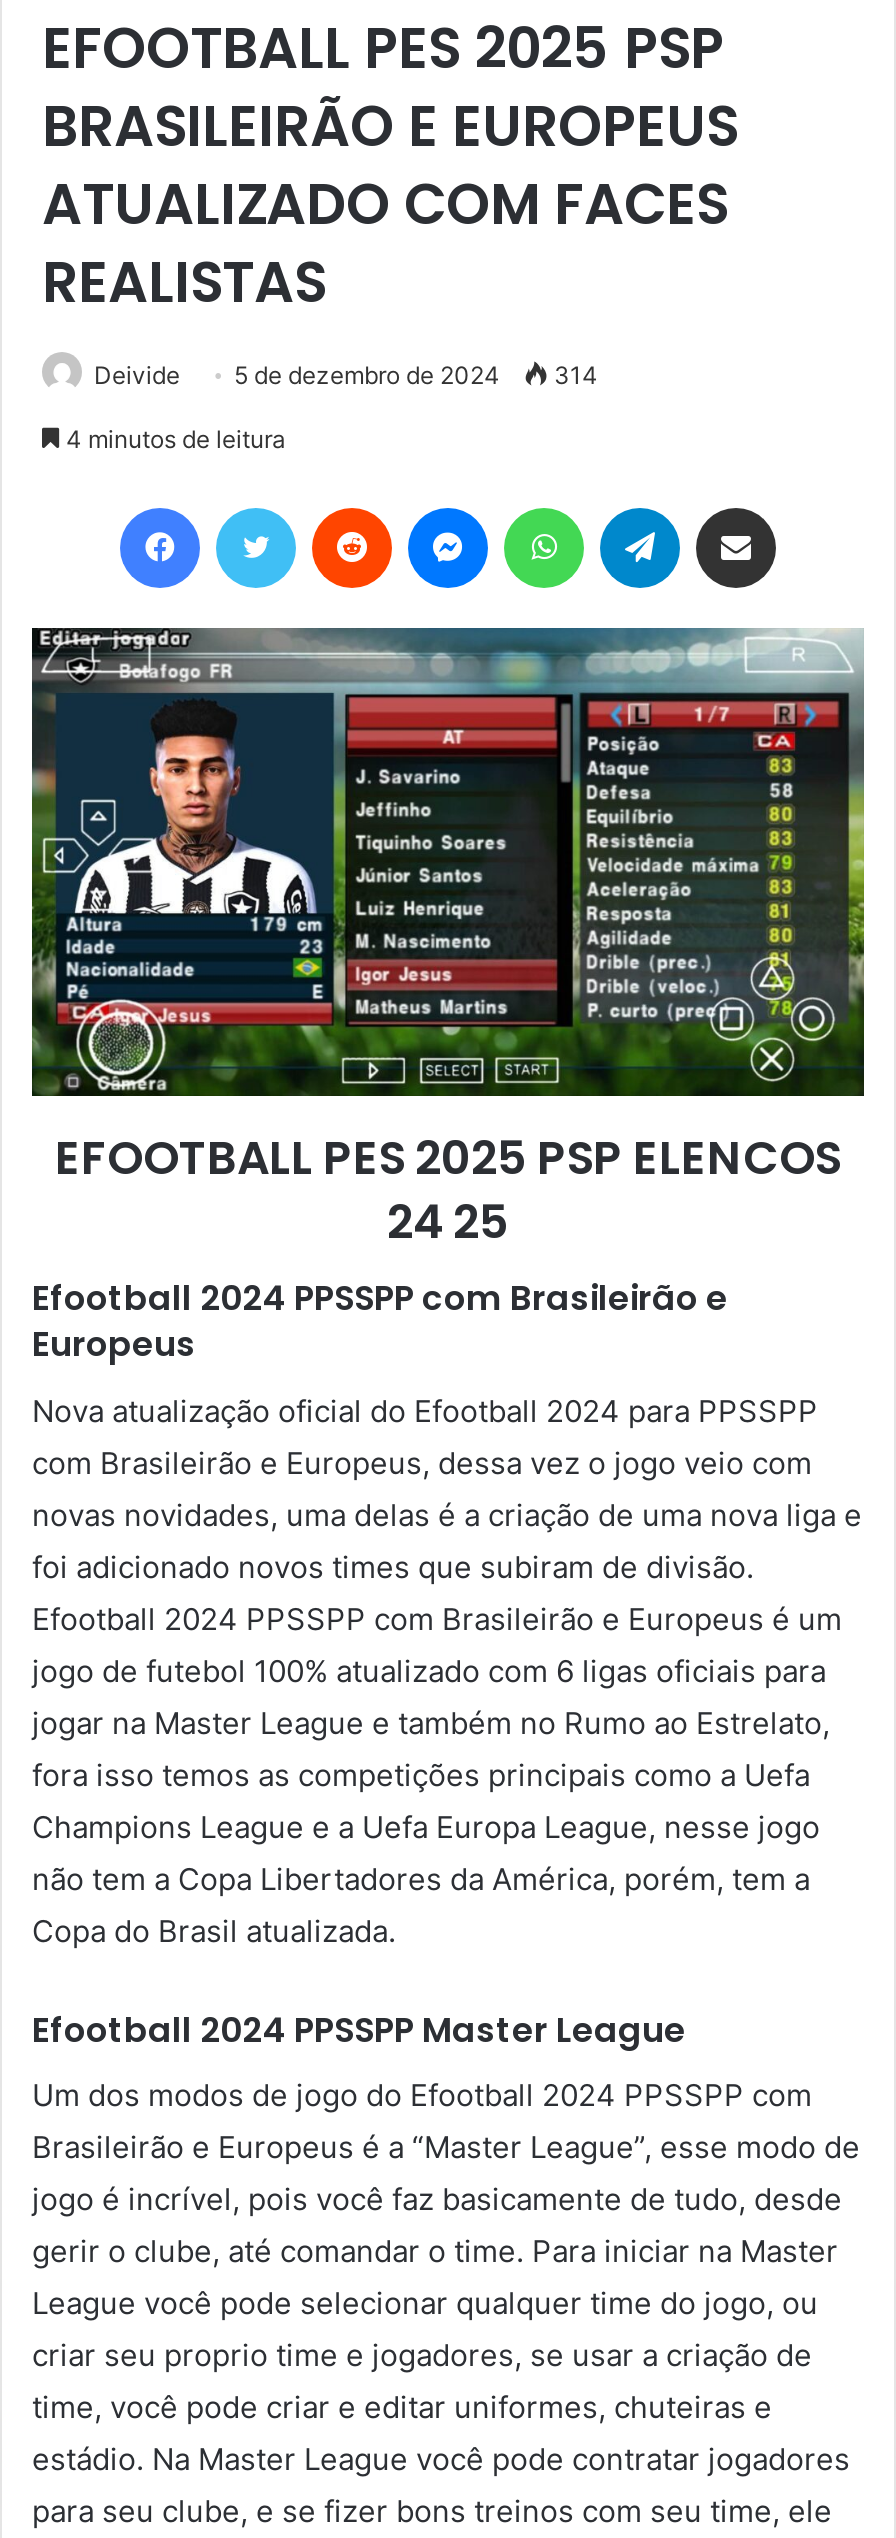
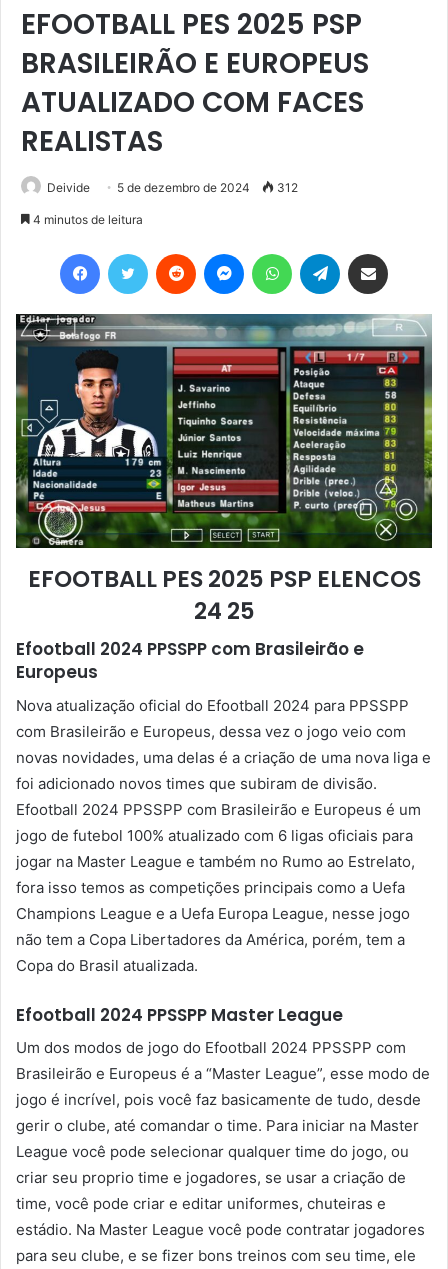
- Deivide 5 de dezembro de 2024 314
+ Deivide 5 de dezembro de 2024 312
